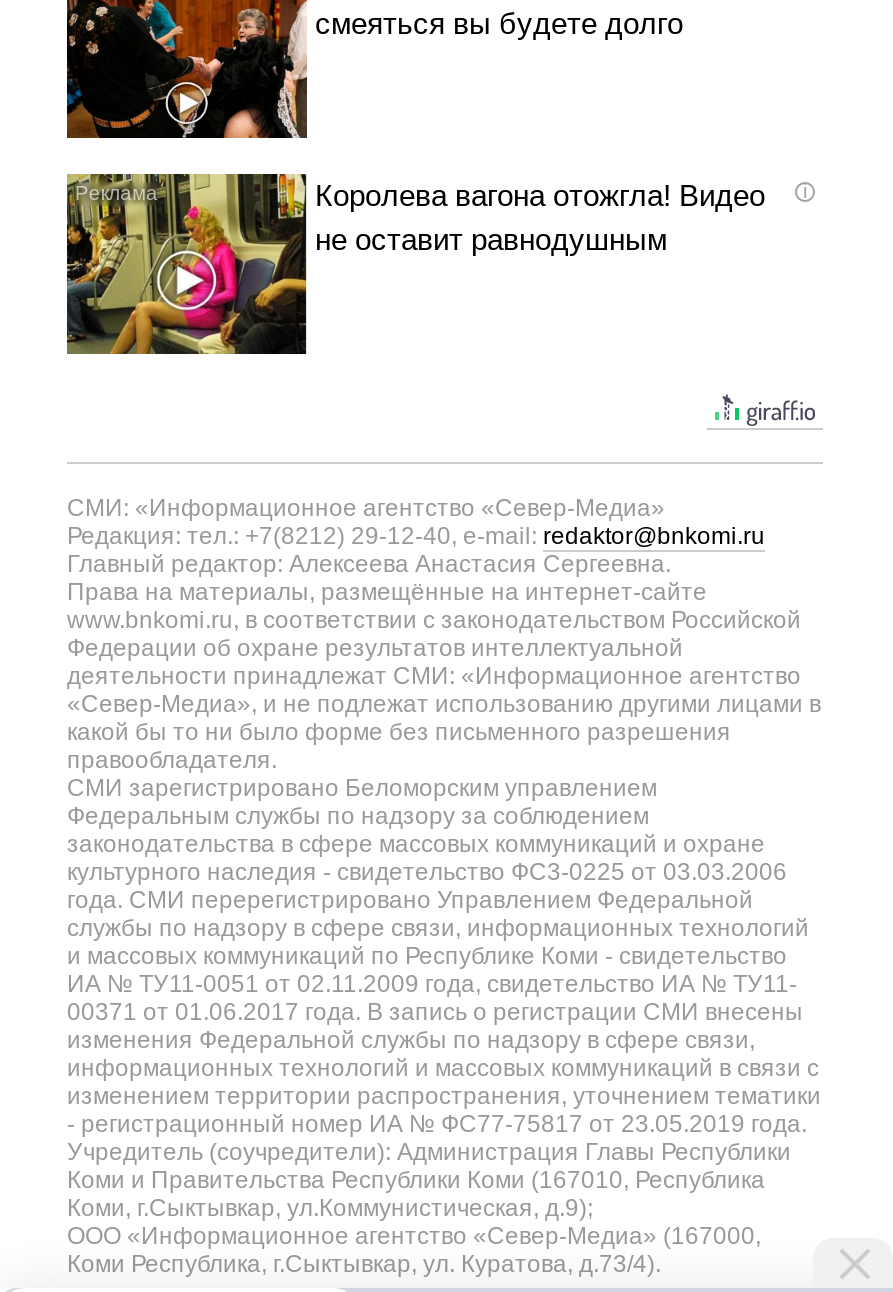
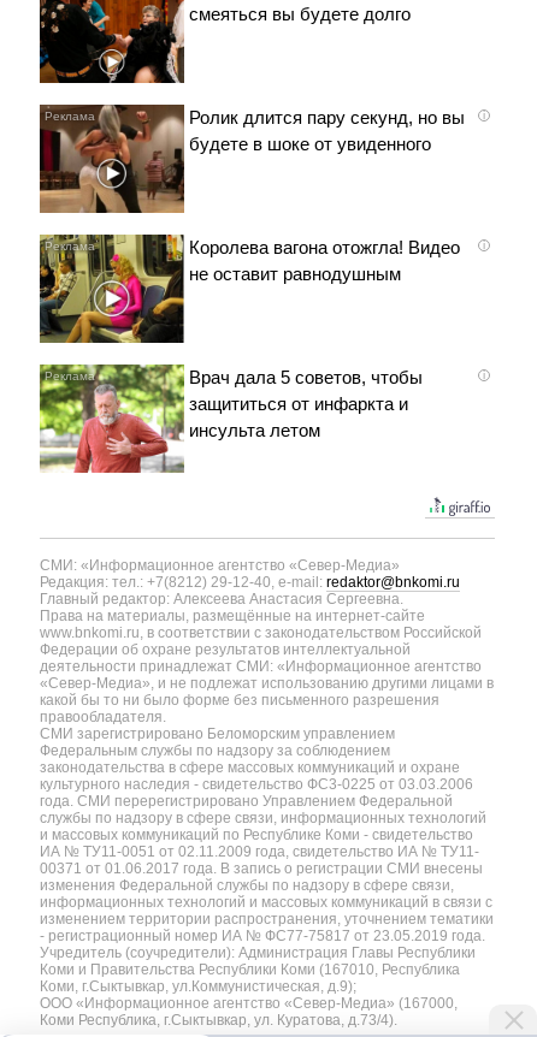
+ [image]
+ Ролик длится пару секунд, но вы
+ будете в шоке от увиденного

+ [image]
+ Врач дала 5 советов, чтобы
+ защититься от инфаркта и
+ инсульта летом
